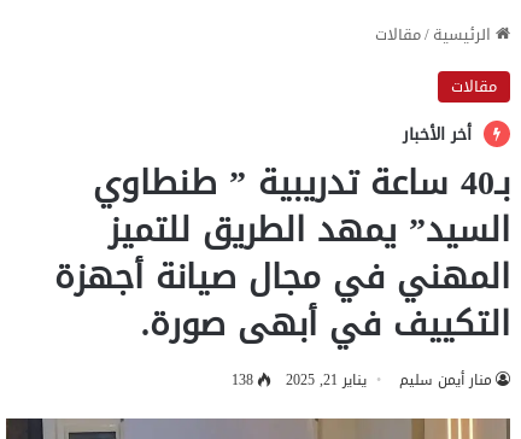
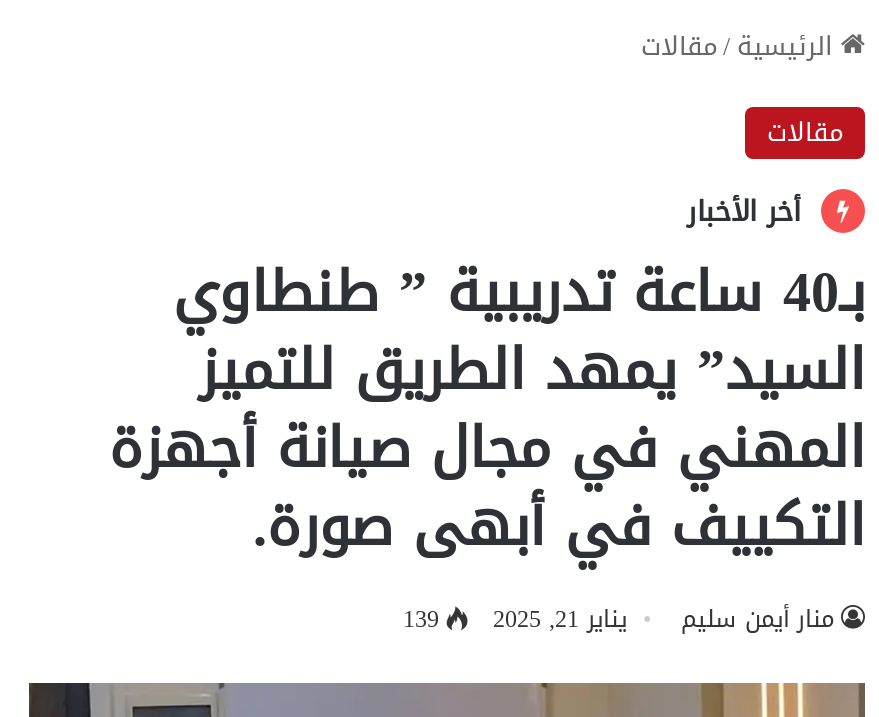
- 138
+ 139
